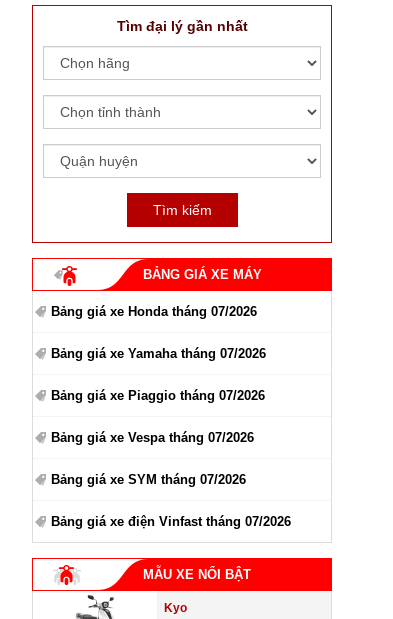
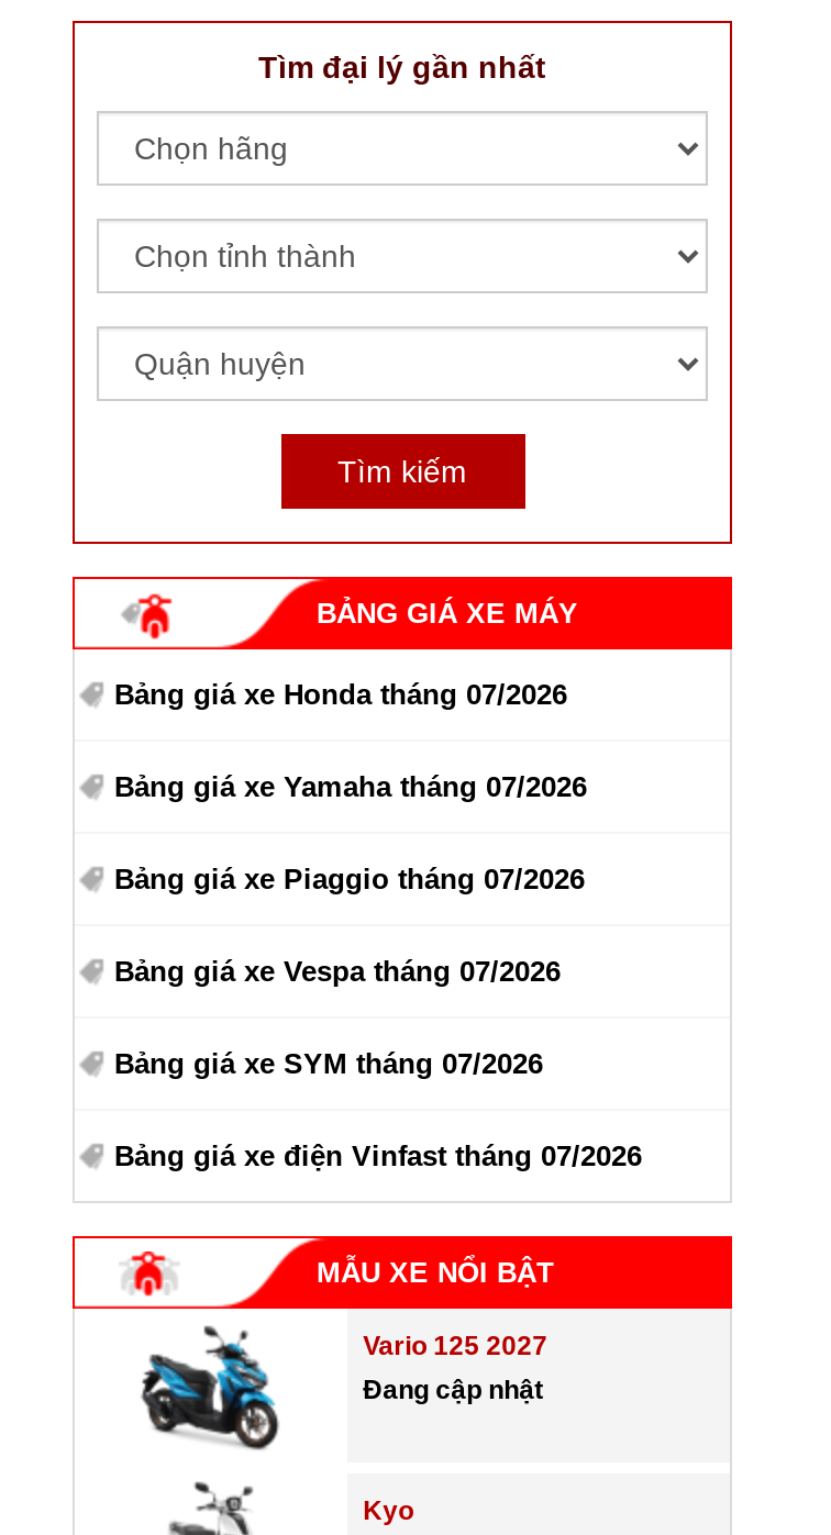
+ [image]
+ Vario 125 2027
+ Đang cập nhật
